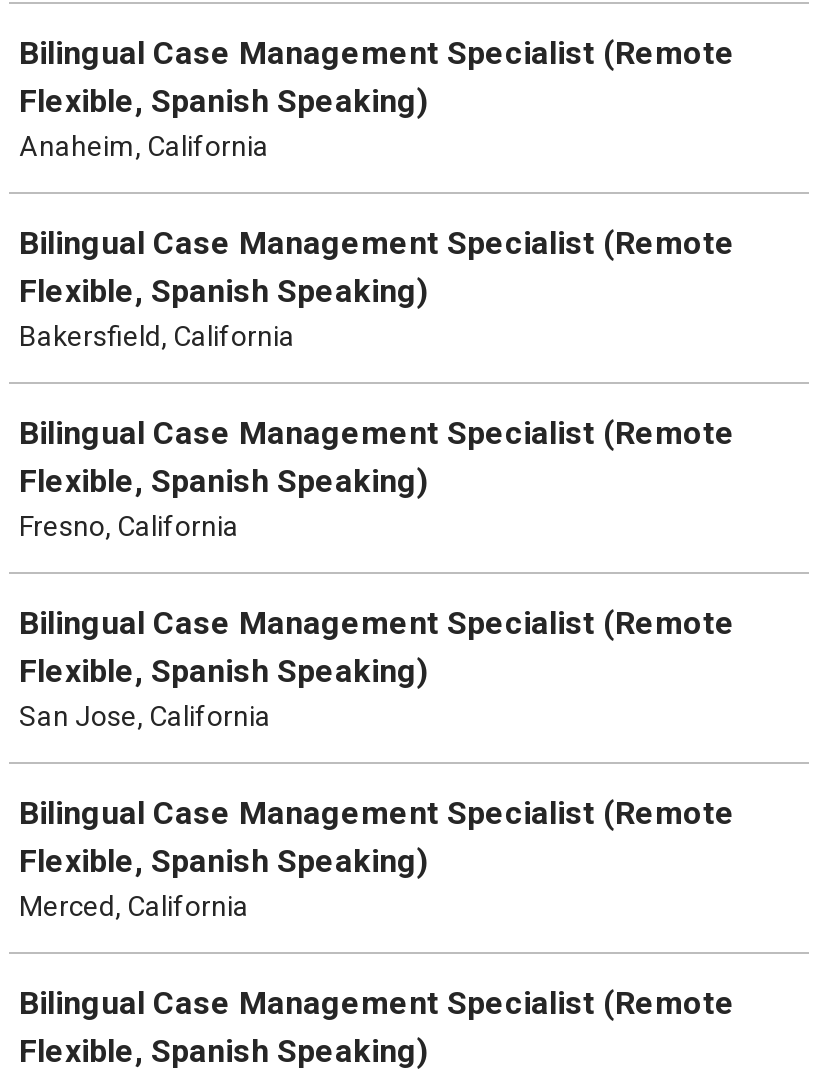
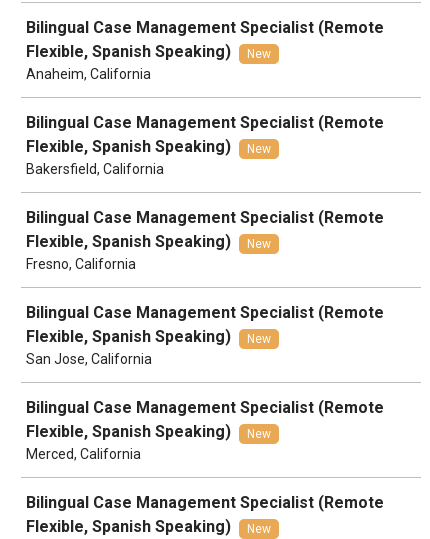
+ New

+ New

+ New

+ New

+ New

+ New
